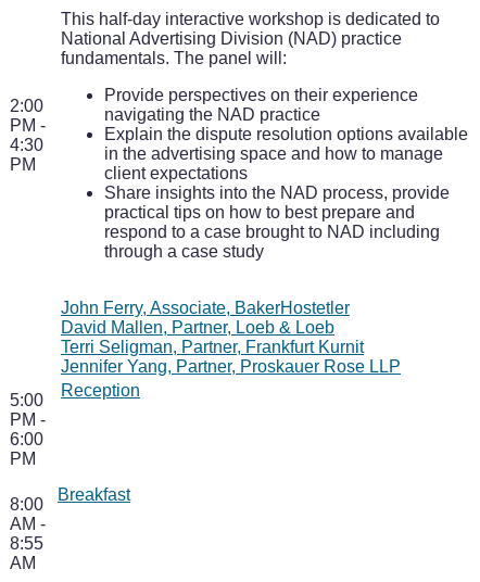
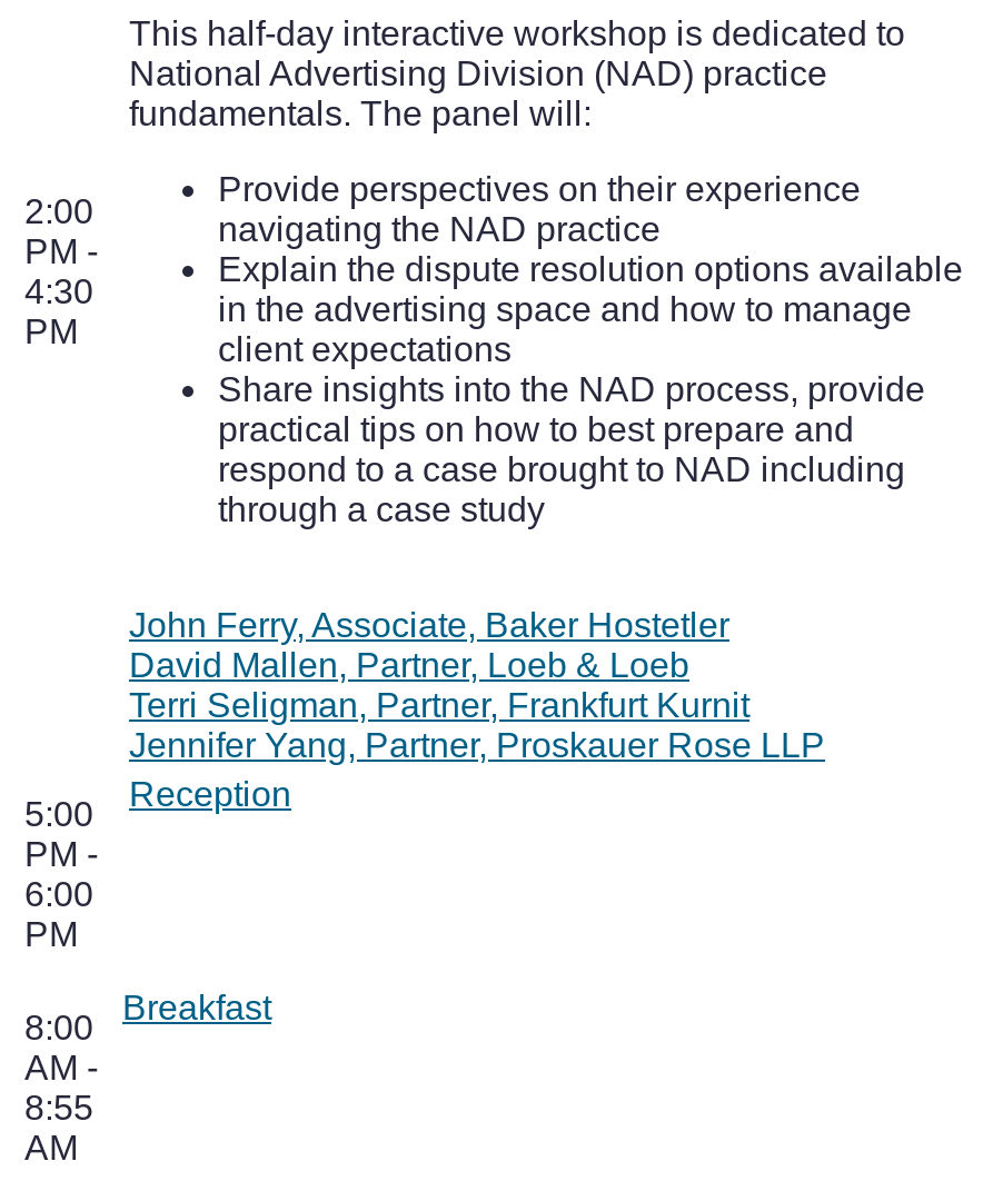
- John Ferry, Associate, BakerHostetler
+ John Ferry, Associate, Baker Hostetler
